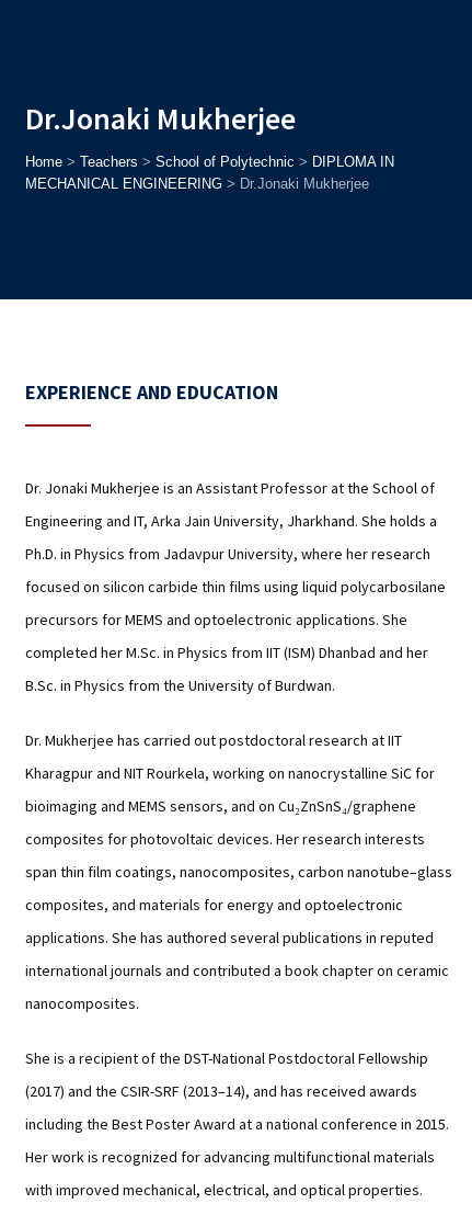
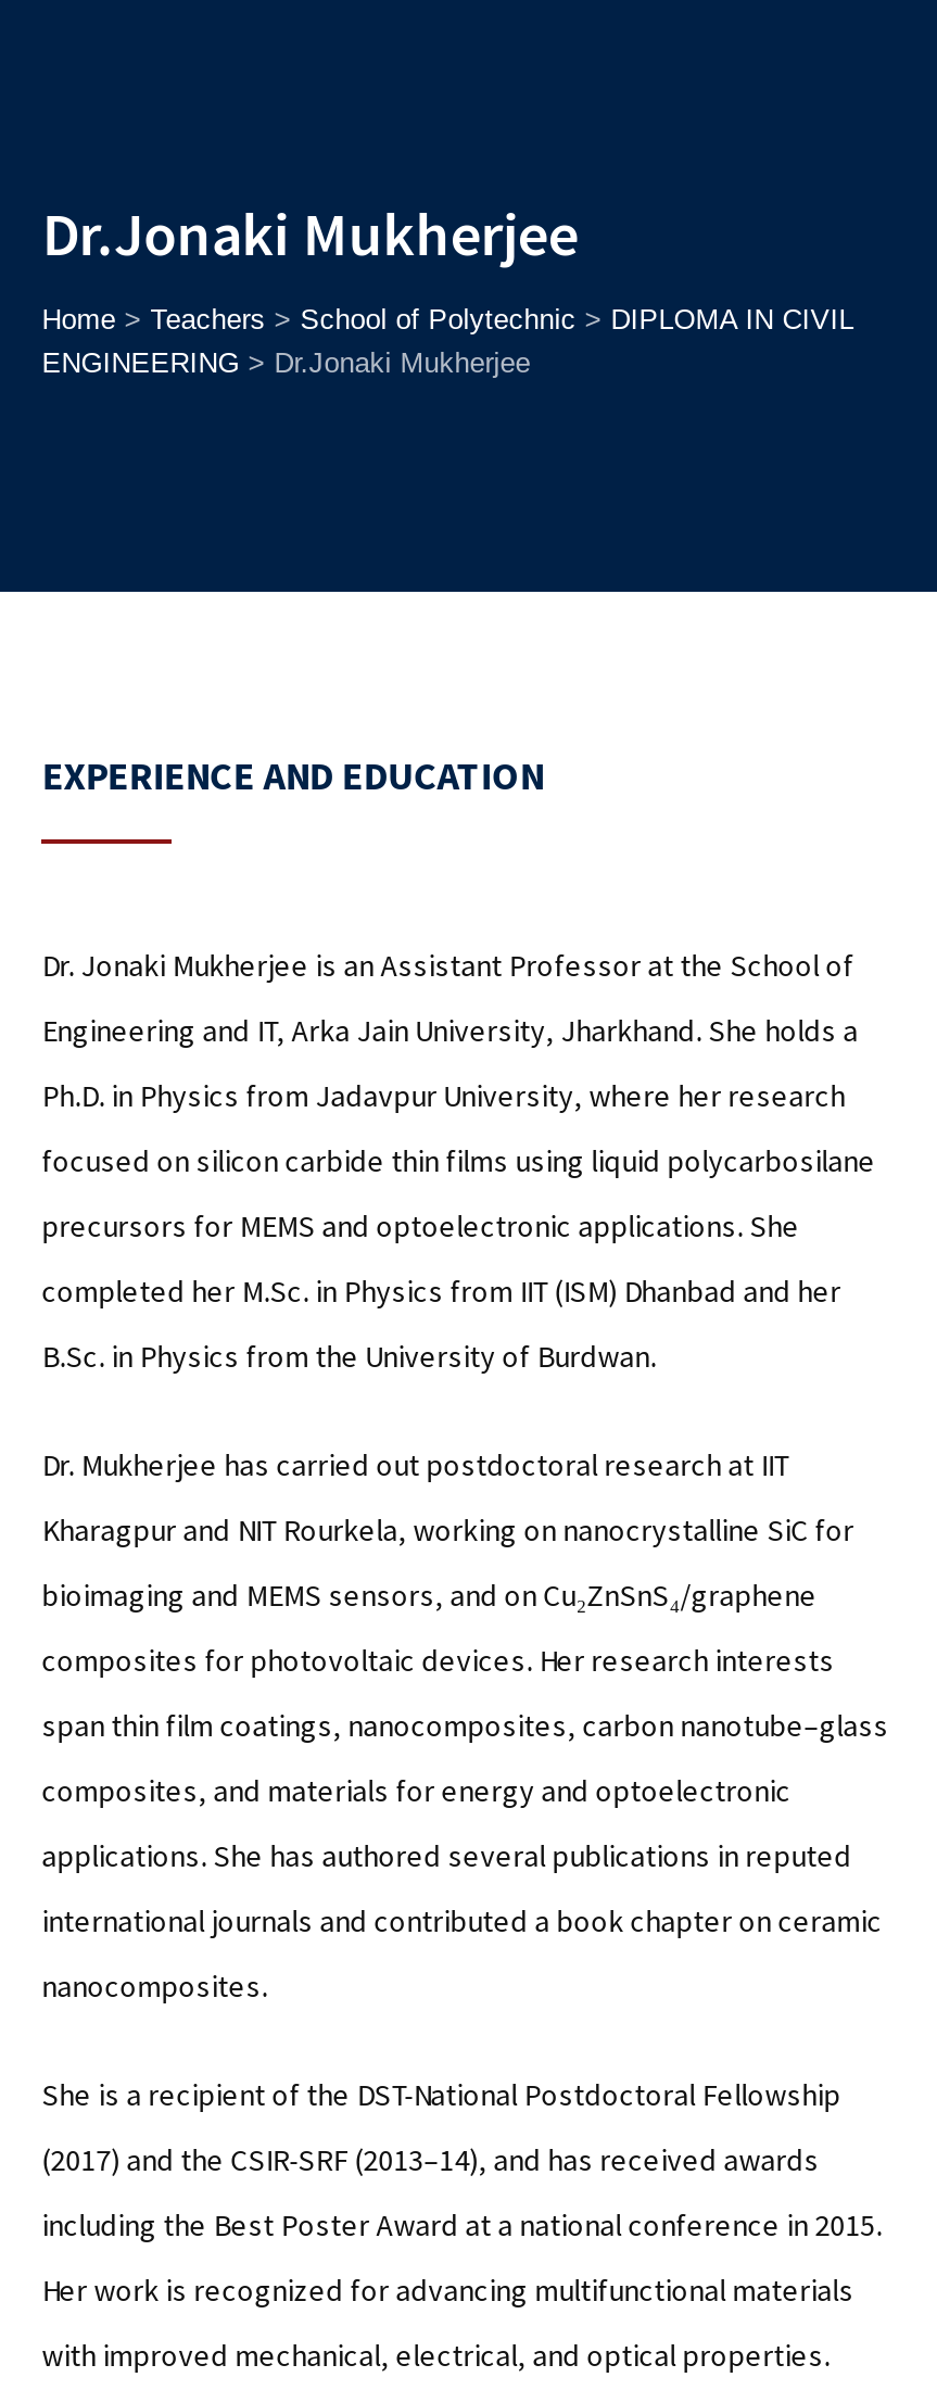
- Home > Teachers > School of Polytechnic > DIPLOMA IN
- MECHANICAL ENGINEERING > Dr.Jonaki Mukherjee
+ Home > Teachers > School of Polytechnic > DIPLOMA IN CIVIL
+ ENGINEERING > Dr.Jonaki Mukherjee
